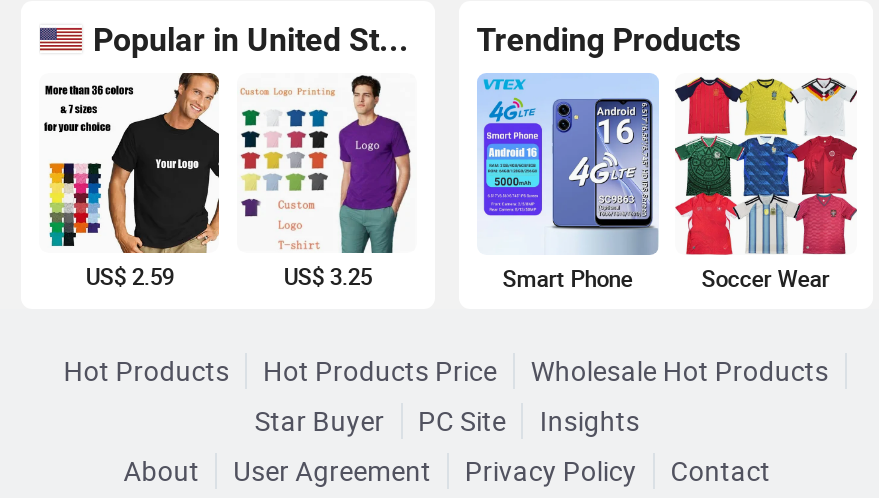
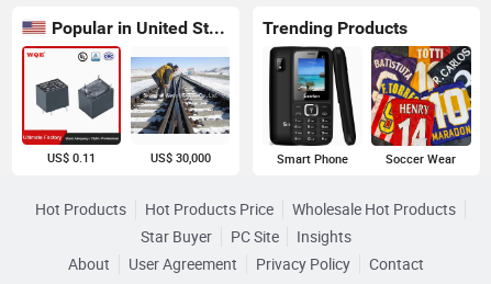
- [image]
- US$ 2.59
+ [image]
+ US$ 0.11

- [image]
- US$ 3.25
+ [image]
+ US$ 30,000

- [image]
+ [image]

- [image]
+ [image]
